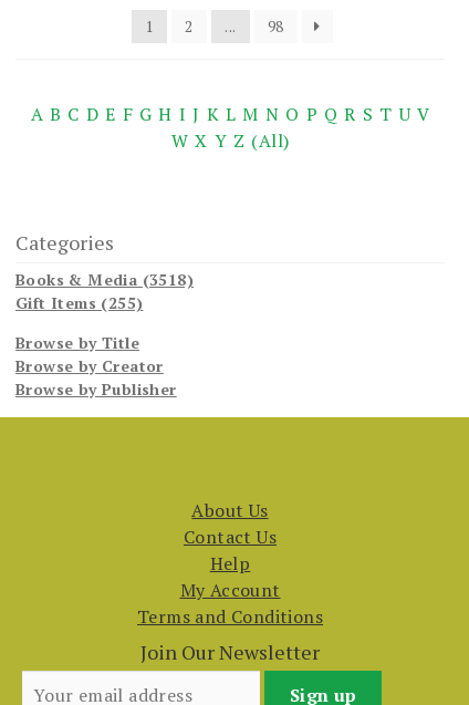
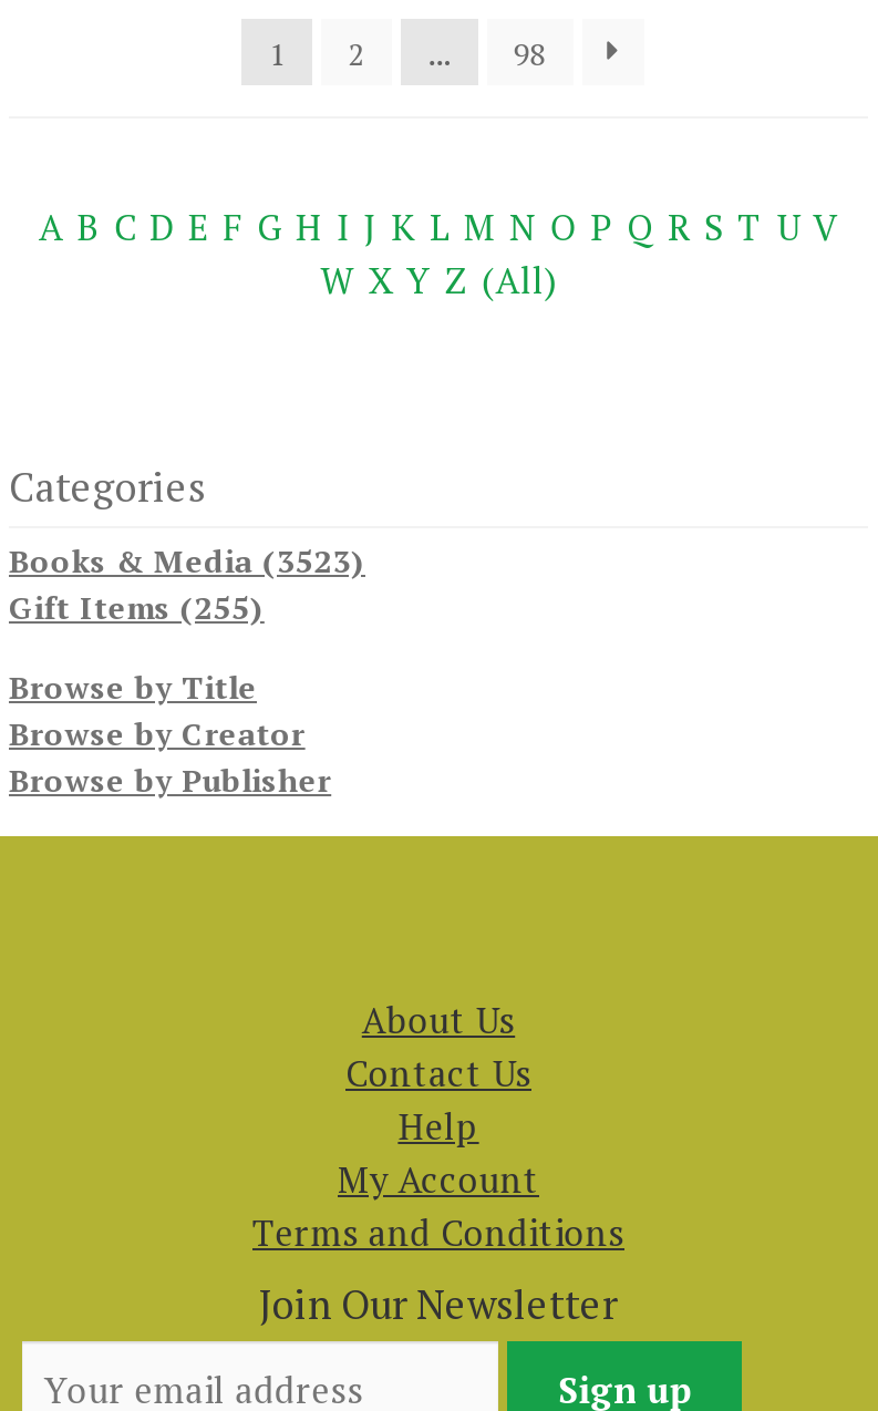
- Books & Media (3518)
+ Books & Media (3523)
